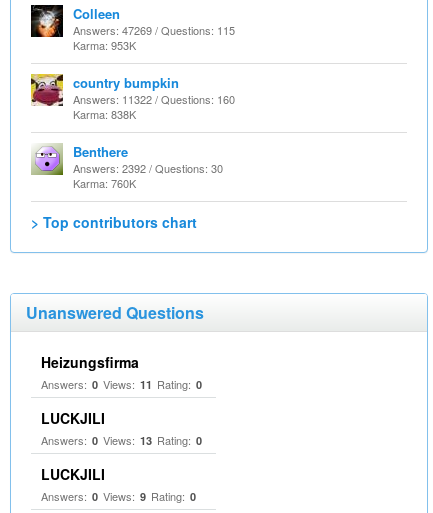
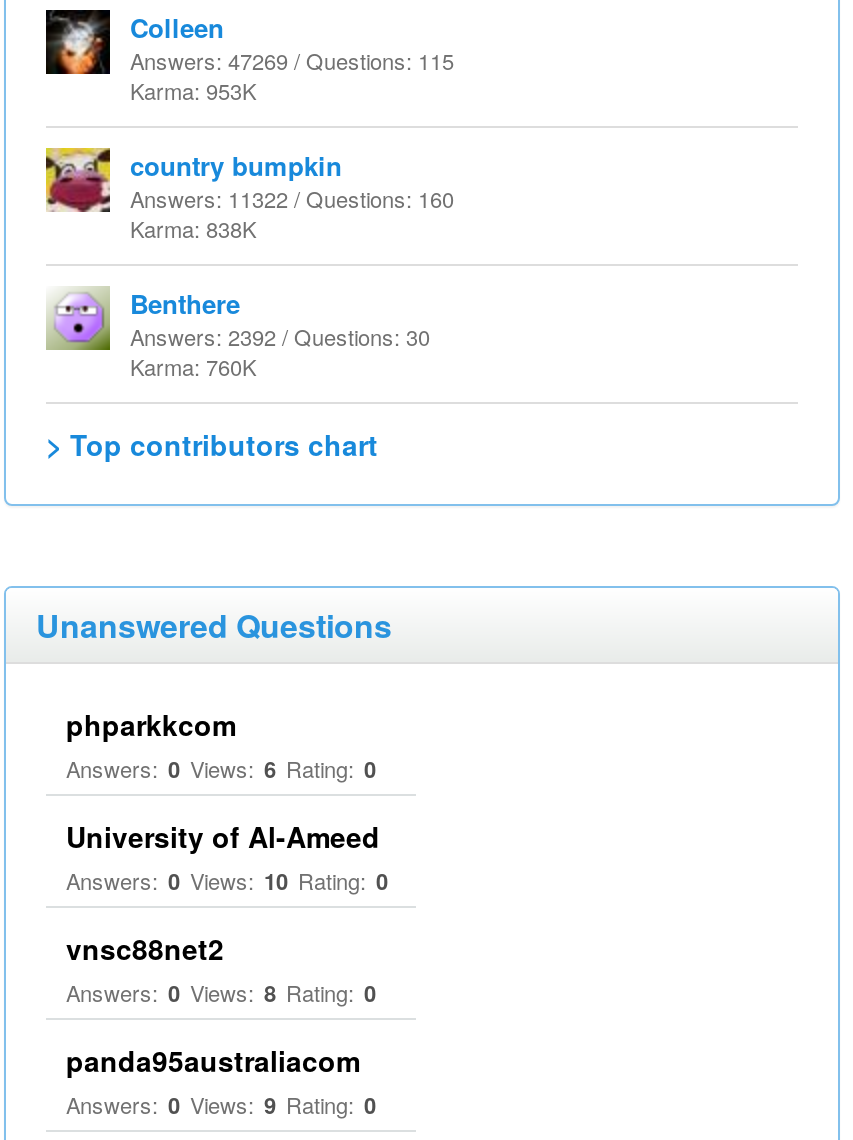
- Heizungsfirma
- Answers: 0 Views: 11 Rating: 0
- LUCKJILI
- Answers: 0 Views: 13 Rating: 0
- LUCKJILI
+ phparkkcom
+ Answers: 0 Views: 6 Rating: 0
+ University of Al-Ameed
+ Answers: 0 Views: 10 Rating: 0
+ vnsc88net2
+ Answers: 0 Views: 8 Rating: 0
+ panda95australiacom
